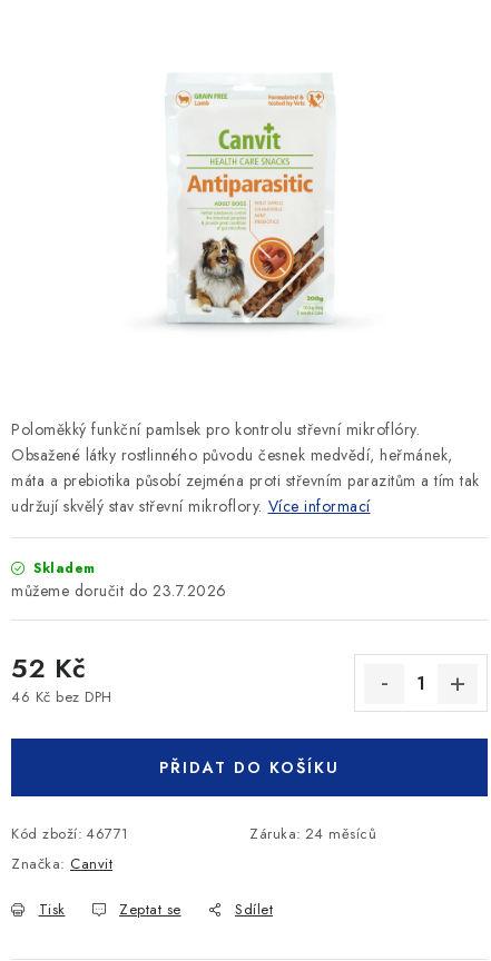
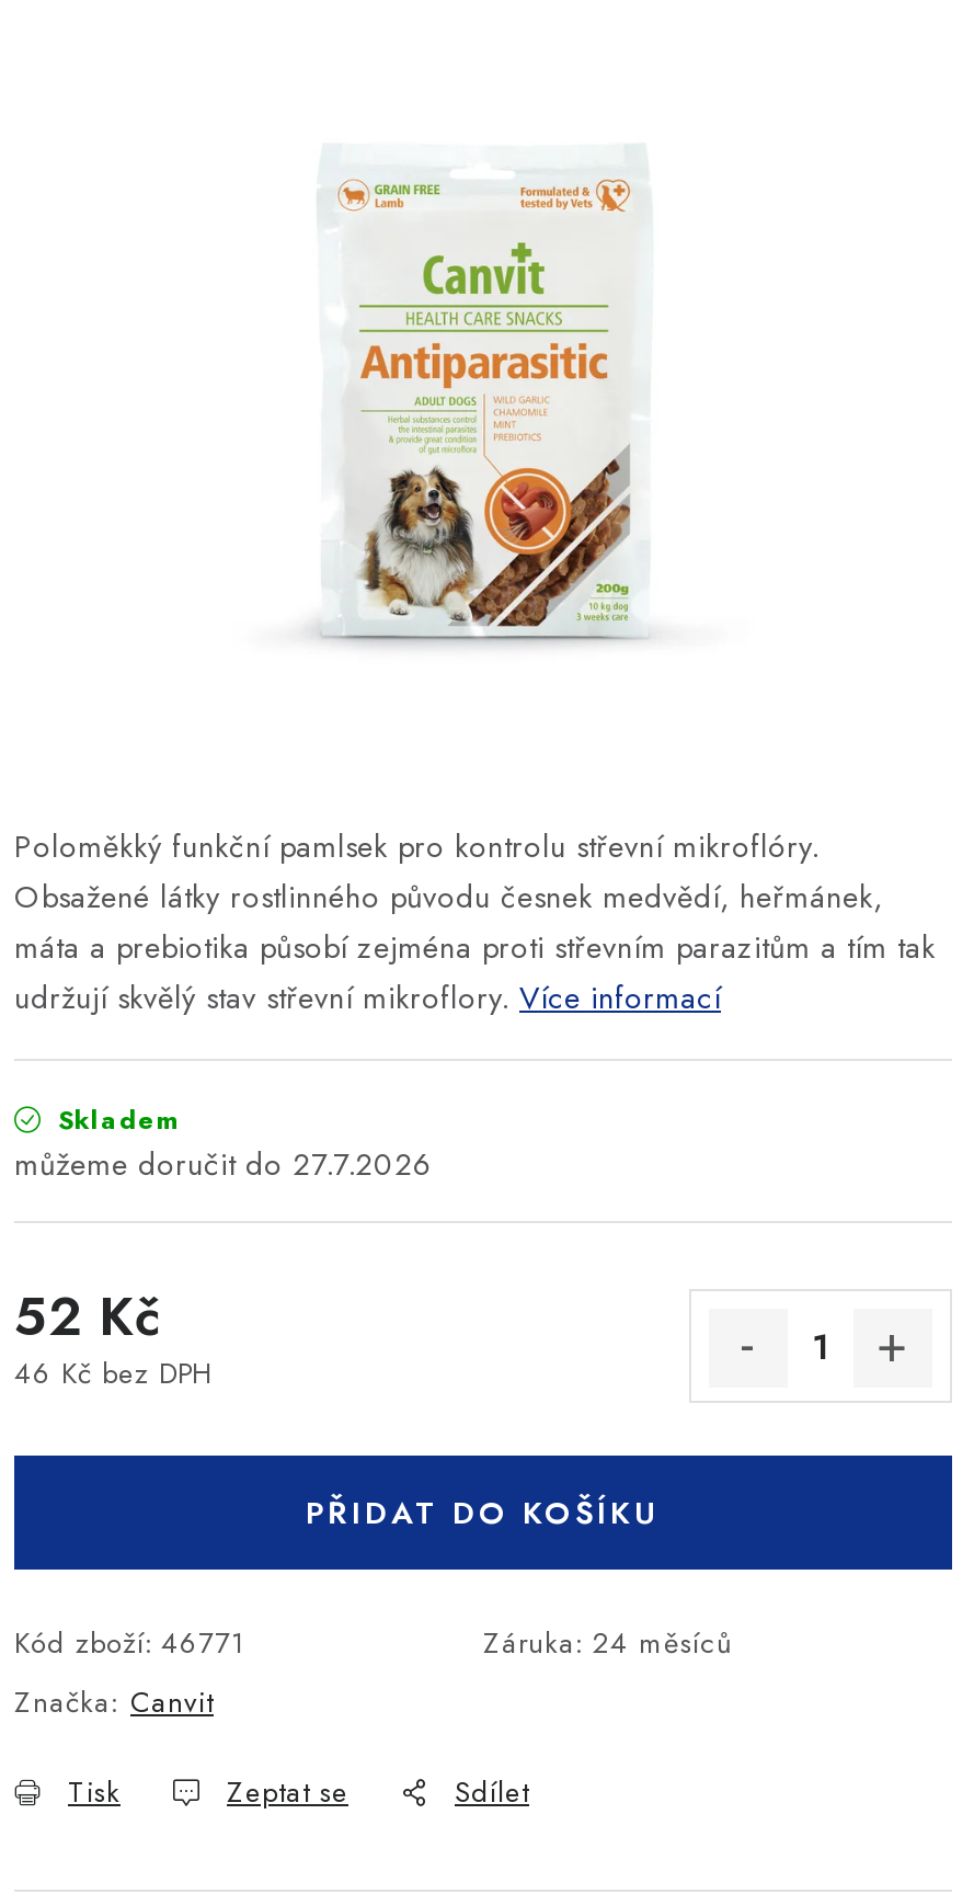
- 23.7.2026
+ 27.7.2026
